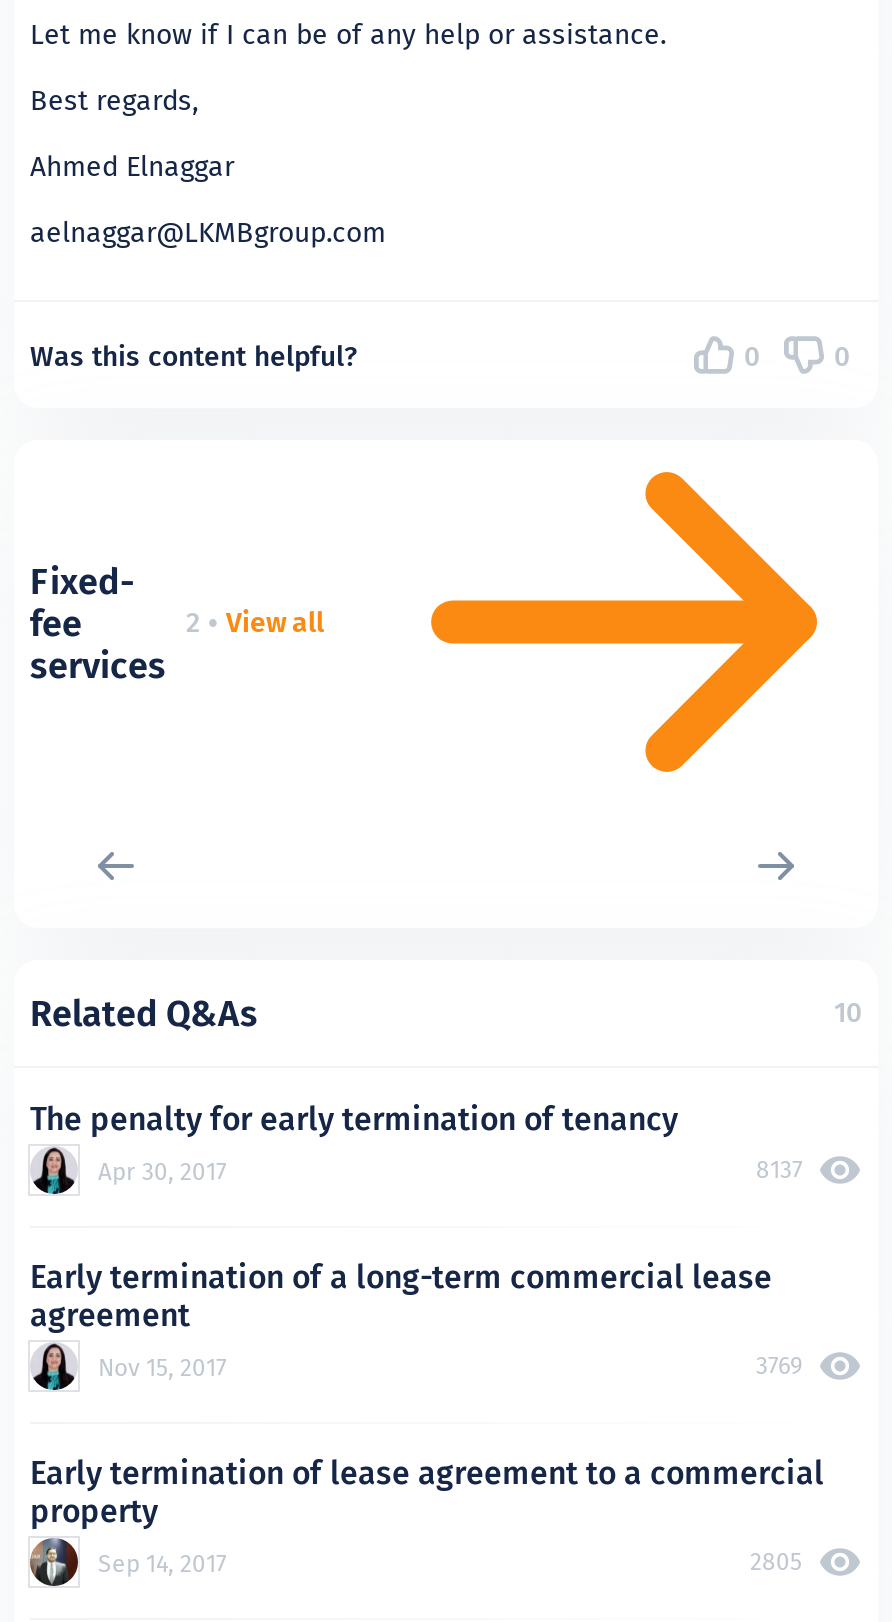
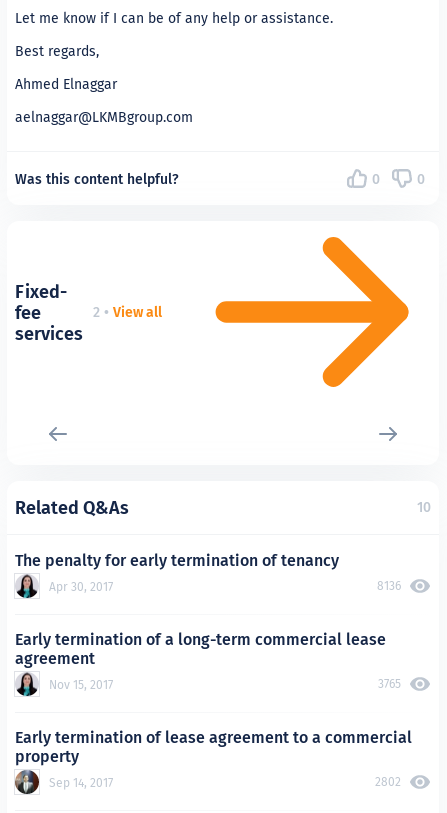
- 8137
+ 8136

- 3769
+ 3765

- 2805
+ 2802
